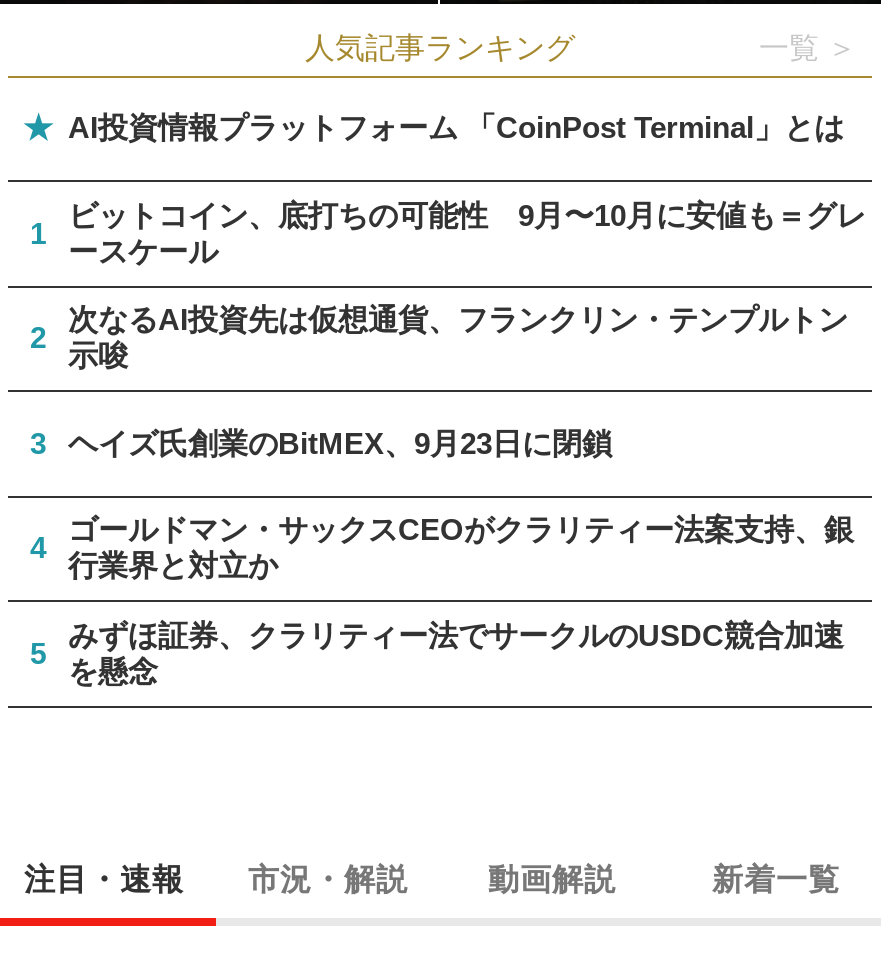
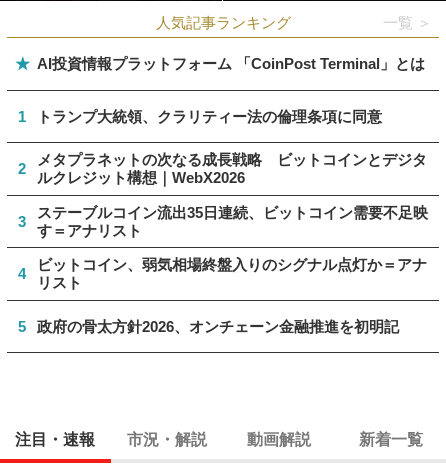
- ビットコイン、底打ちの可能性 9月〜10月に安値も＝グレ
- ースケール
+ トランプ大統領、クラリティー法の倫理条項に同意

- 次なるAI投資先は仮想通貨、フランクリン・テンプルトン
- 示唆
+ メタプラネットの次なる成長戦略 ビットコインとデジタ
+ ルクレジット構想｜WebX2026

- ヘイズ氏創業のBitMEX、9月23日に閉鎖
+ ステーブルコイン流出35日連続、ビットコイン需要不足映
+ す＝アナリスト

- ゴールドマン・サックスCEOがクラリティー法案支持、銀
- 行業界と対立か
+ ビットコイン、弱気相場終盤入りのシグナル点灯か＝アナ
+ リスト

- みずほ証券、クラリティー法でサークルのUSDC競合加速
- を懸念
+ 政府の骨太方針2026、オンチェーン金融推進を初明記
